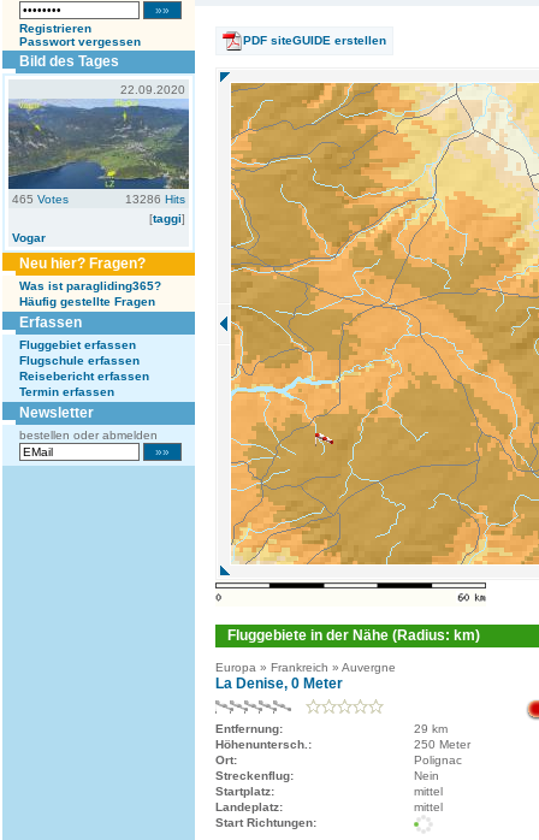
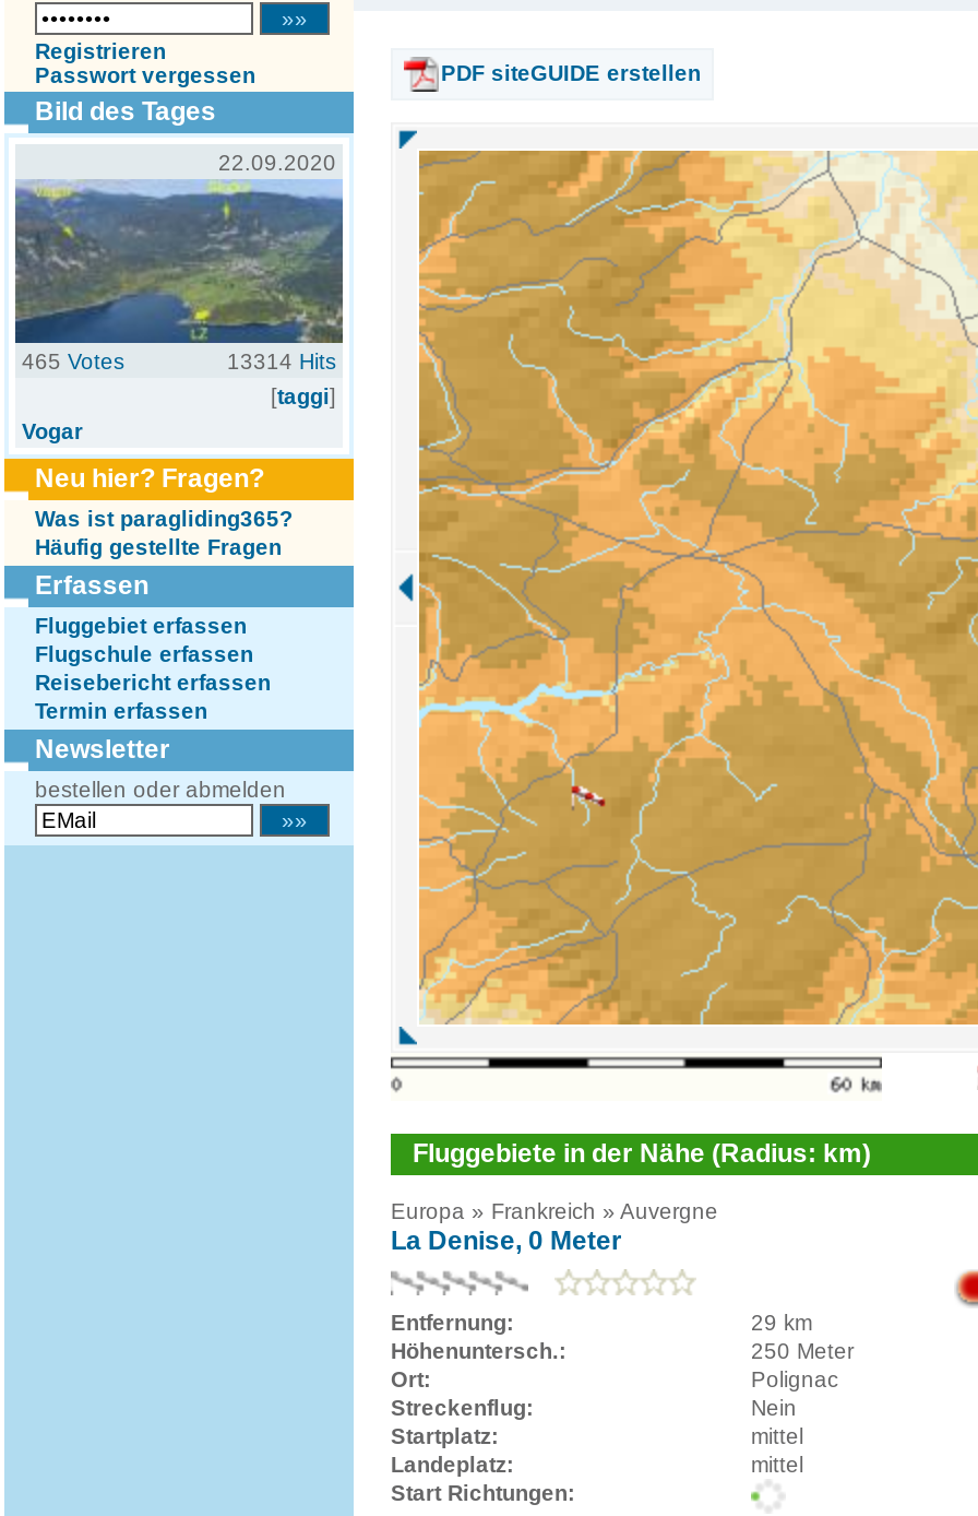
- 13286 Hits
+ 13314 Hits
